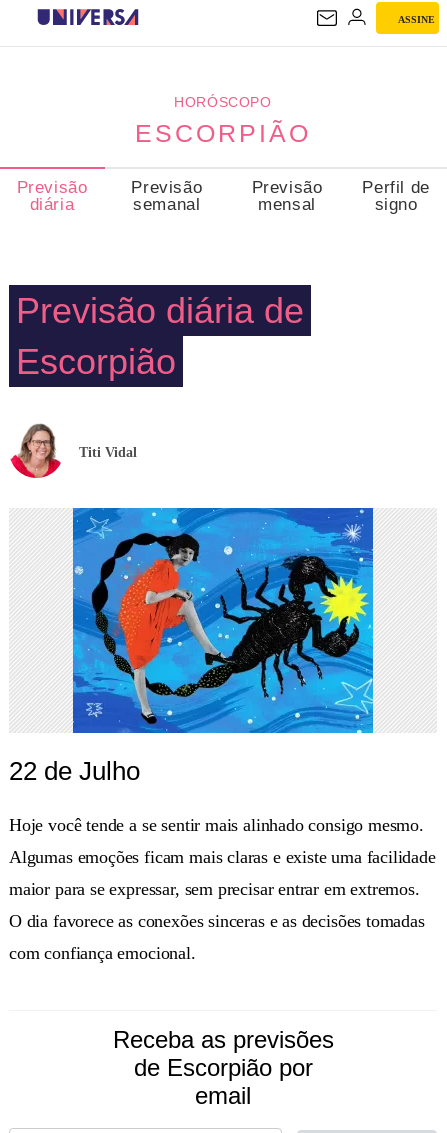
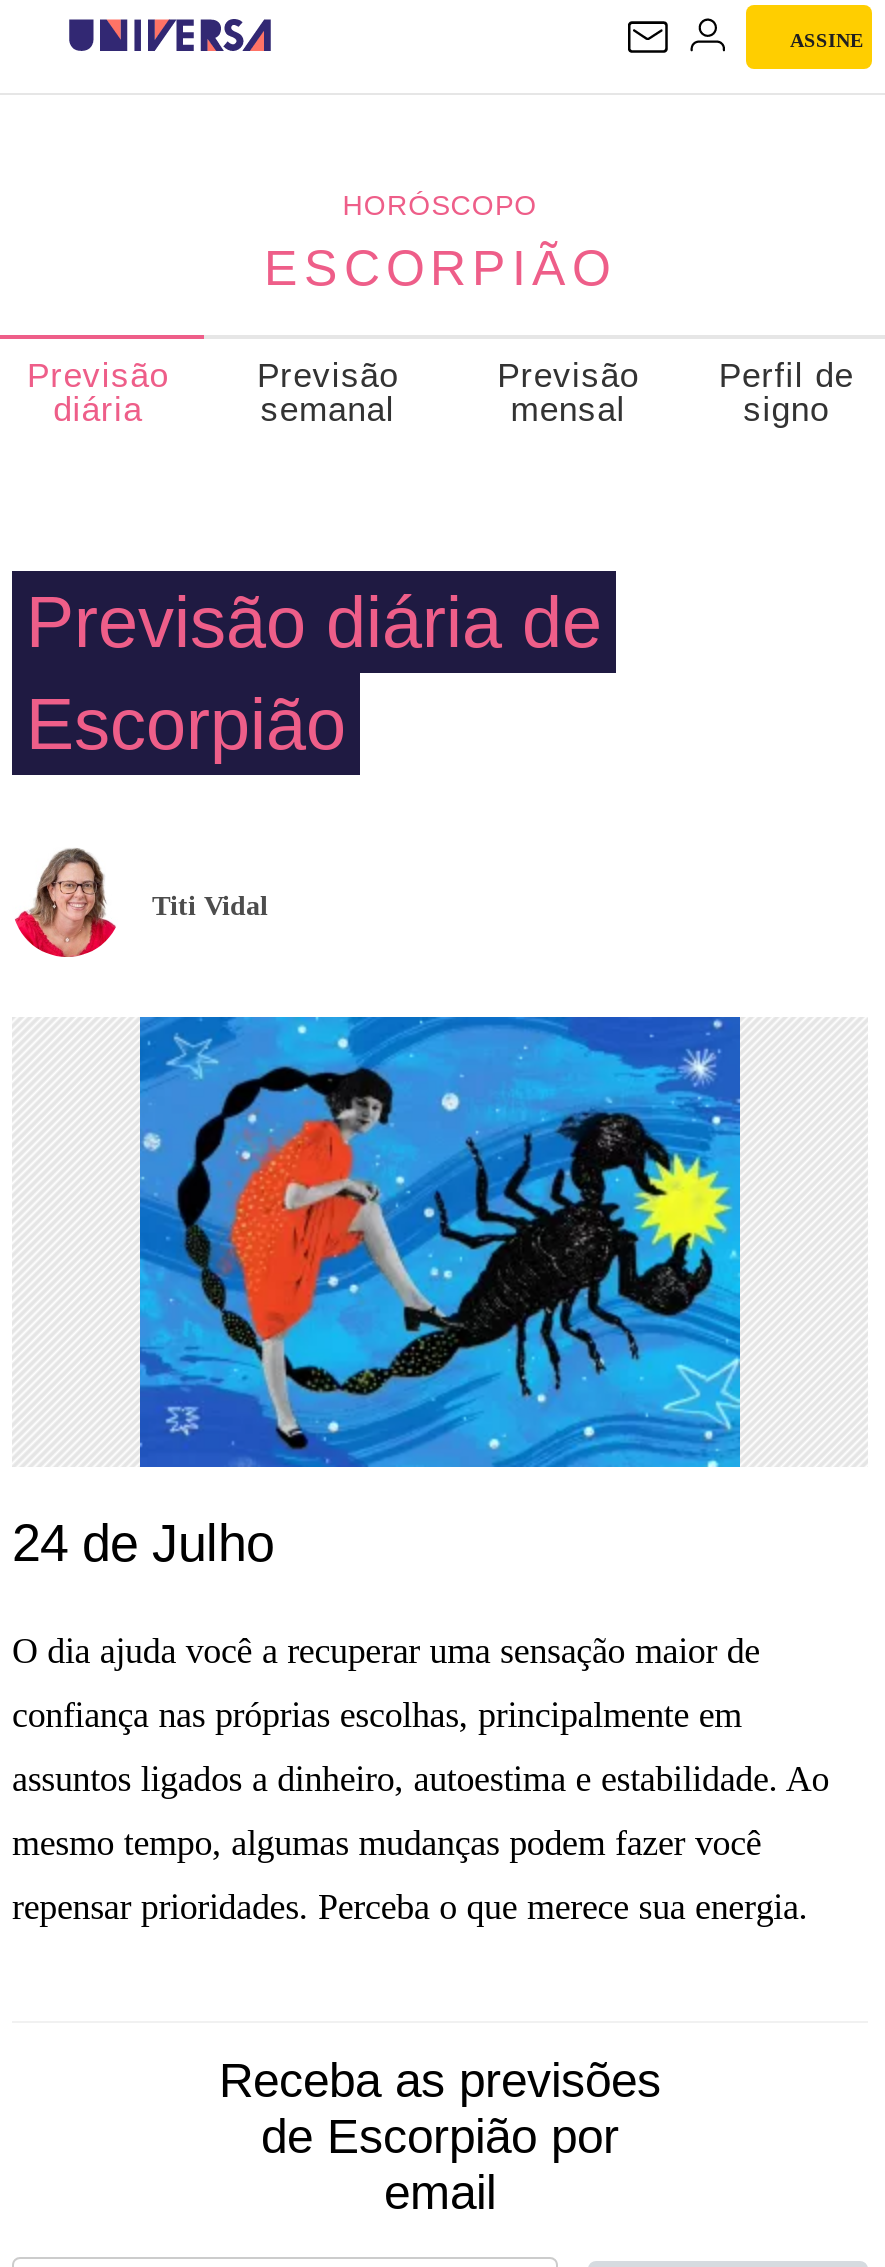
- 22 de Julho
+ 24 de Julho

- Hoje você tende a se sentir mais alinhado consigo mesmo.
+ O dia ajuda você a recuperar uma sensação maior de

- Algumas emoções ficam mais claras e existe uma facilidade
+ confiança nas próprias escolhas, principalmente em

- maior para se expressar, sem precisar entrar em extremos.
+ assuntos ligados a dinheiro, autoestima e estabilidade. Ao

- O dia favorece as conexões sinceras e as decisões tomadas
+ mesmo tempo, algumas mudanças podem fazer você

- com confiança emocional.
+ repensar prioridades. Perceba o que merece sua energia.
